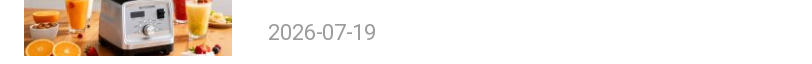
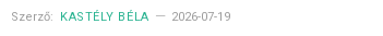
+ Szerző: KASTÉLY BÉLA
